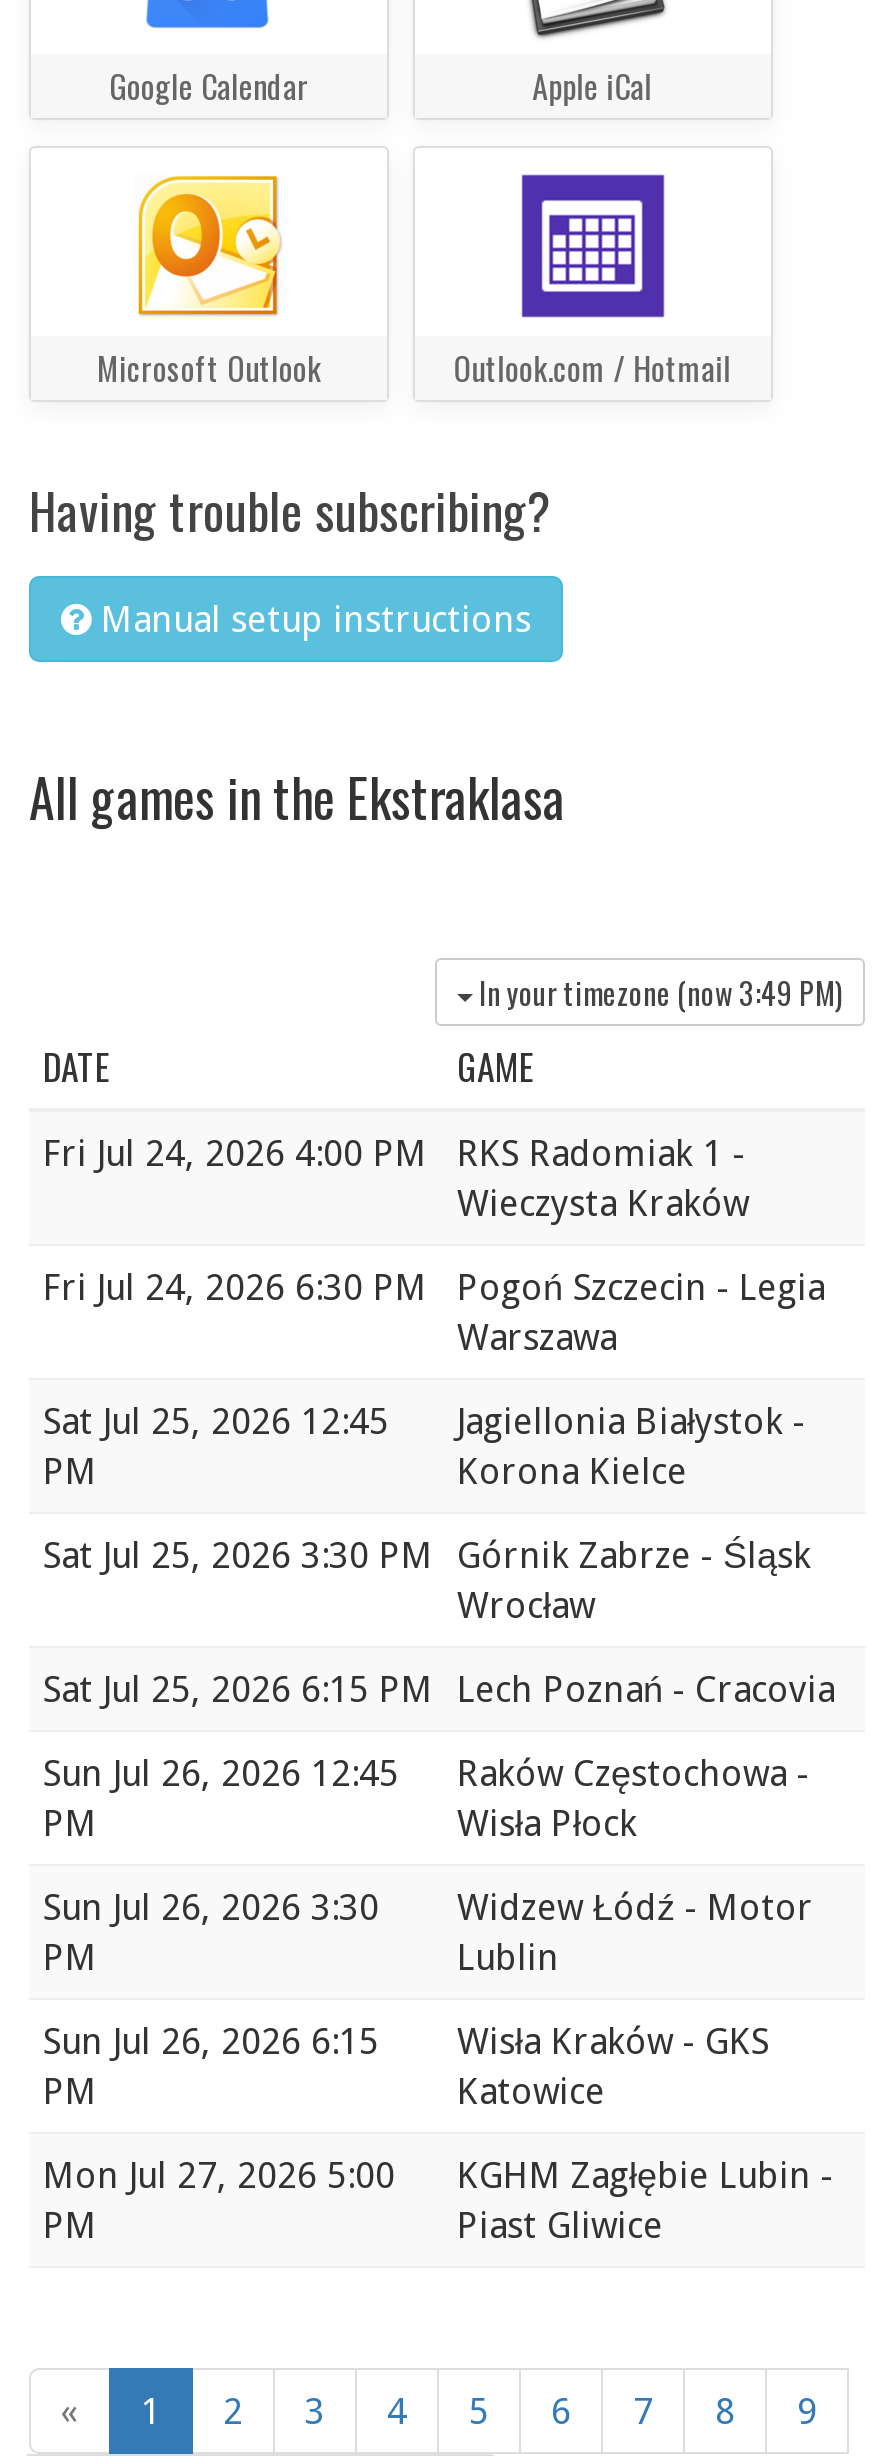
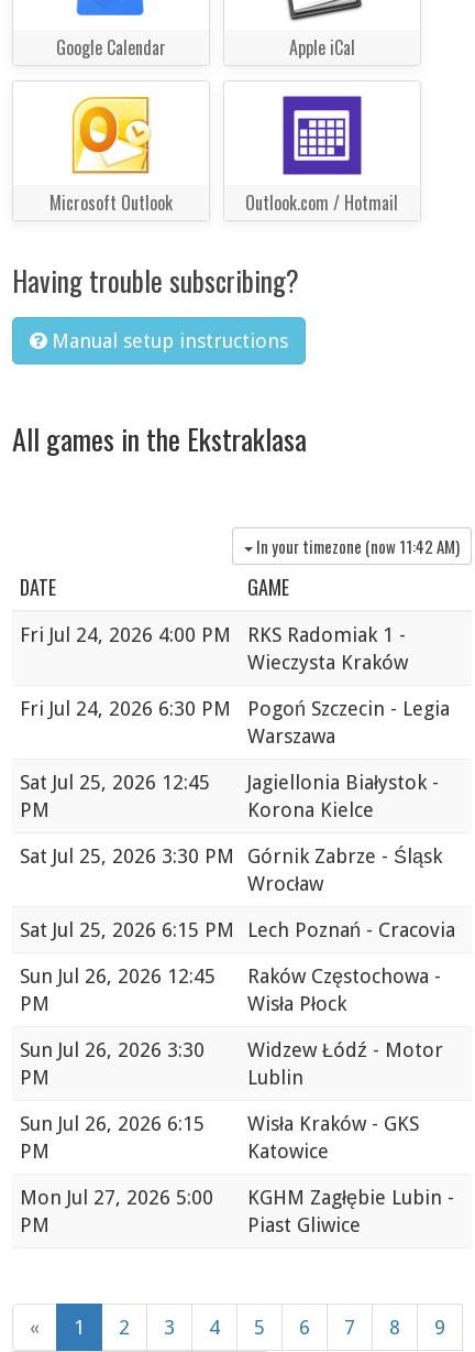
- In your timezone (now 3:49 PM)
+ In your timezone (now 11:42 AM)
